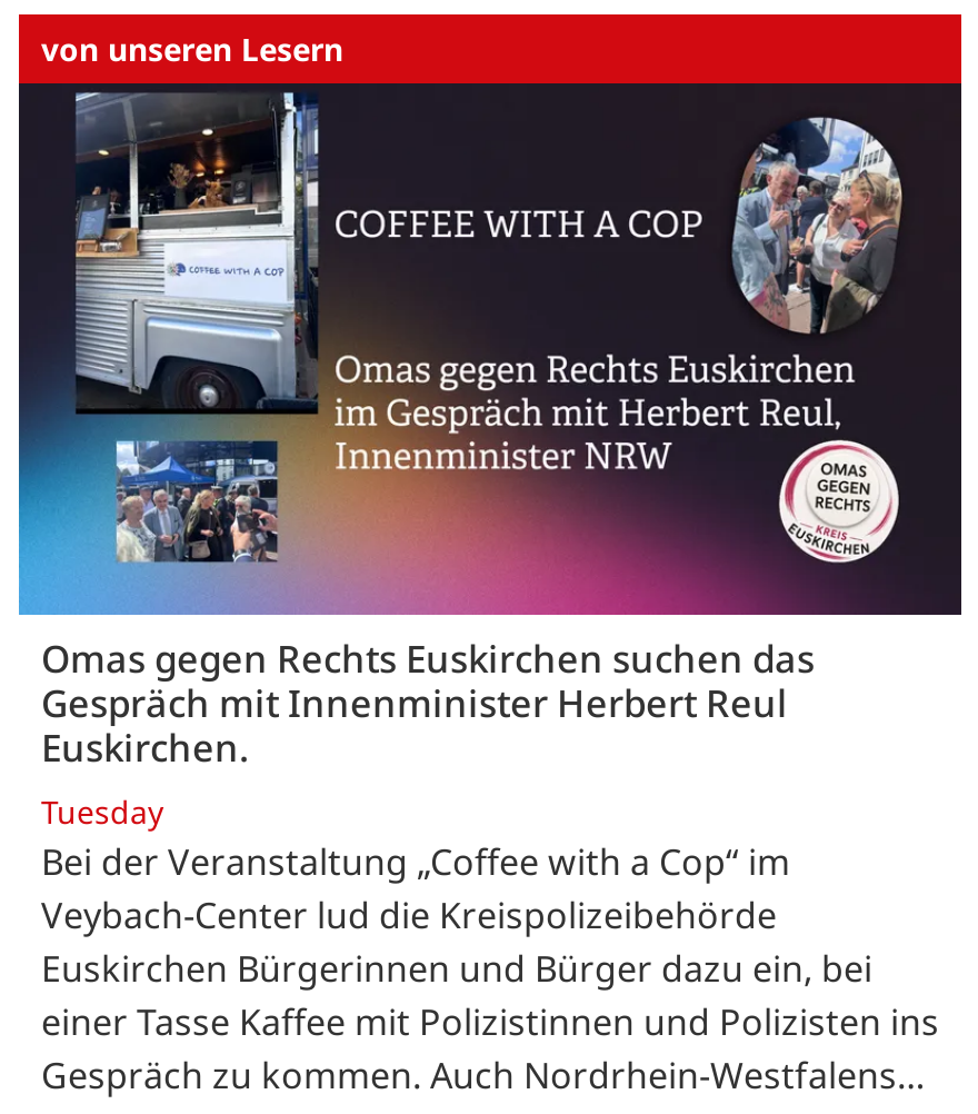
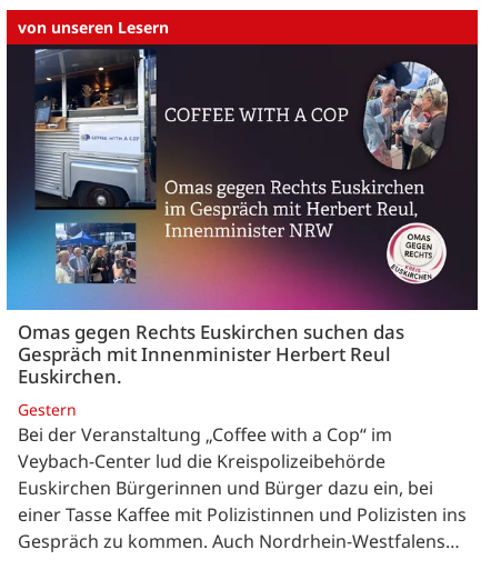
- Tuesday
+ Gestern
